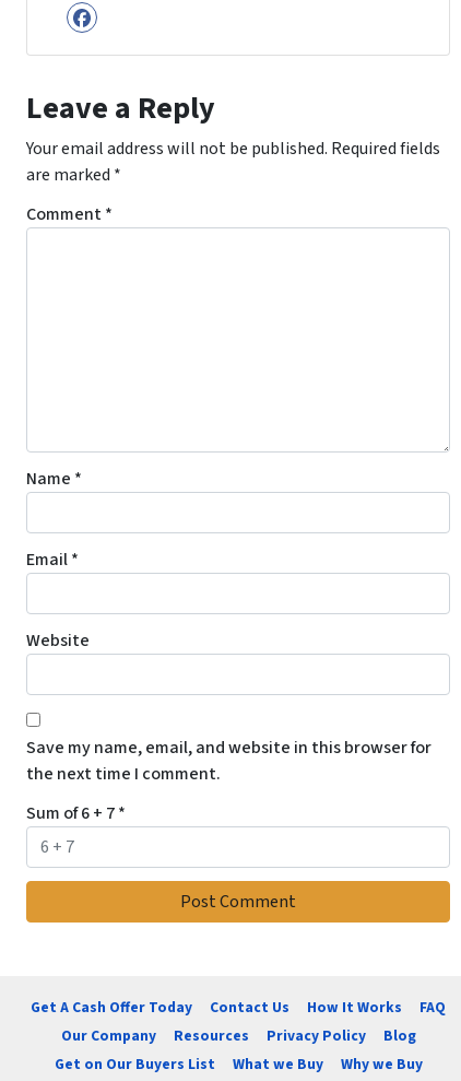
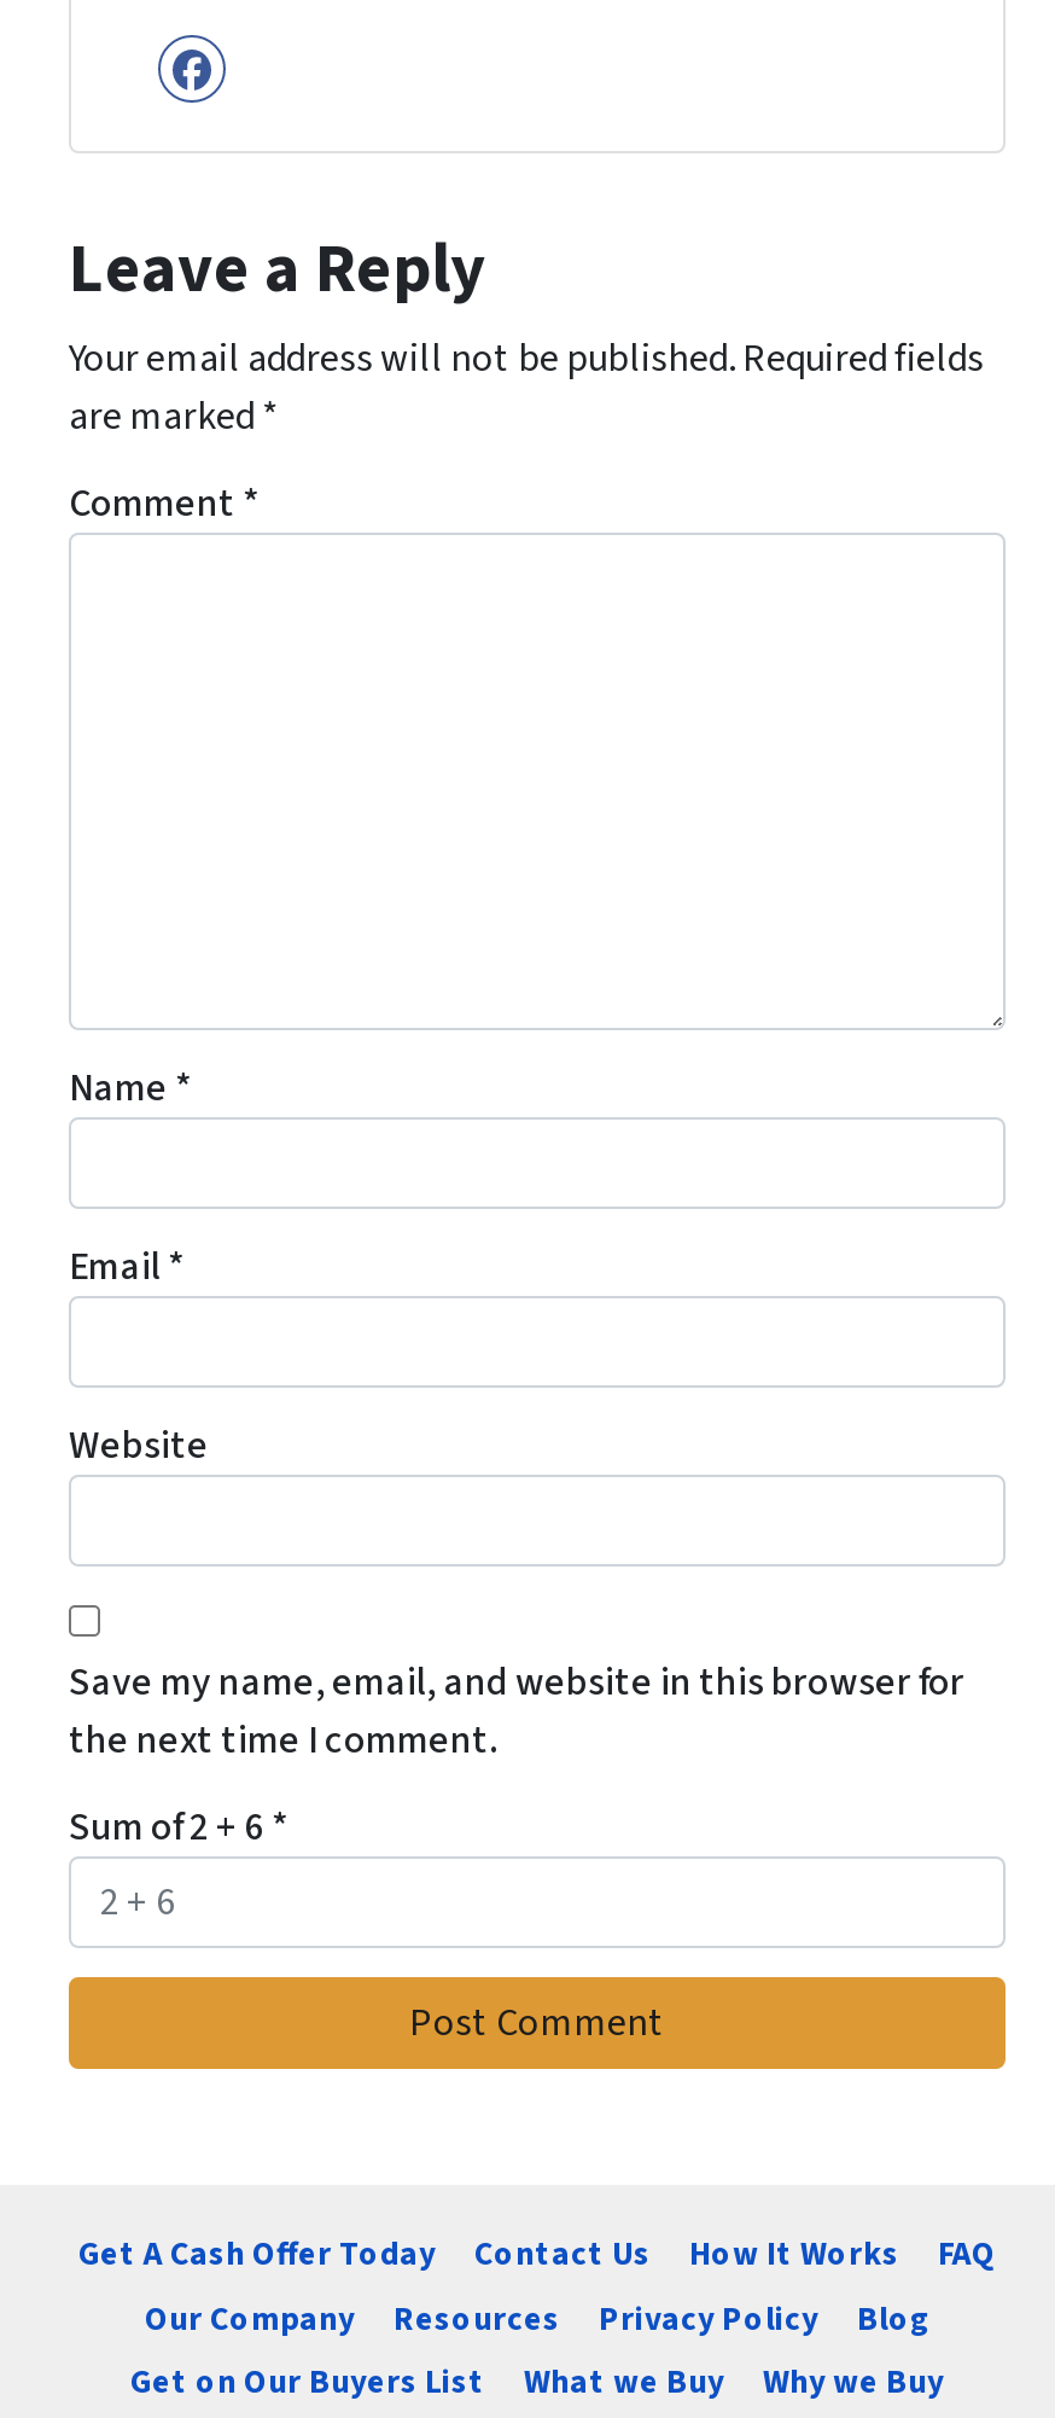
- Sum of 6 + 7 *
+ Sum of 2 + 6 *
